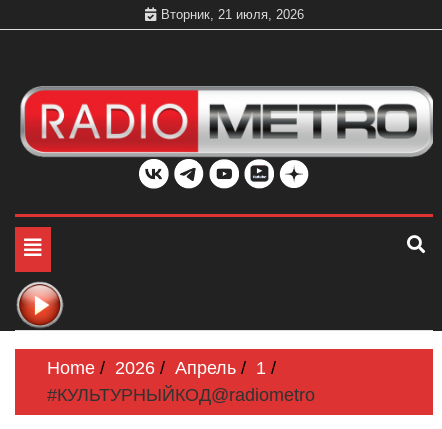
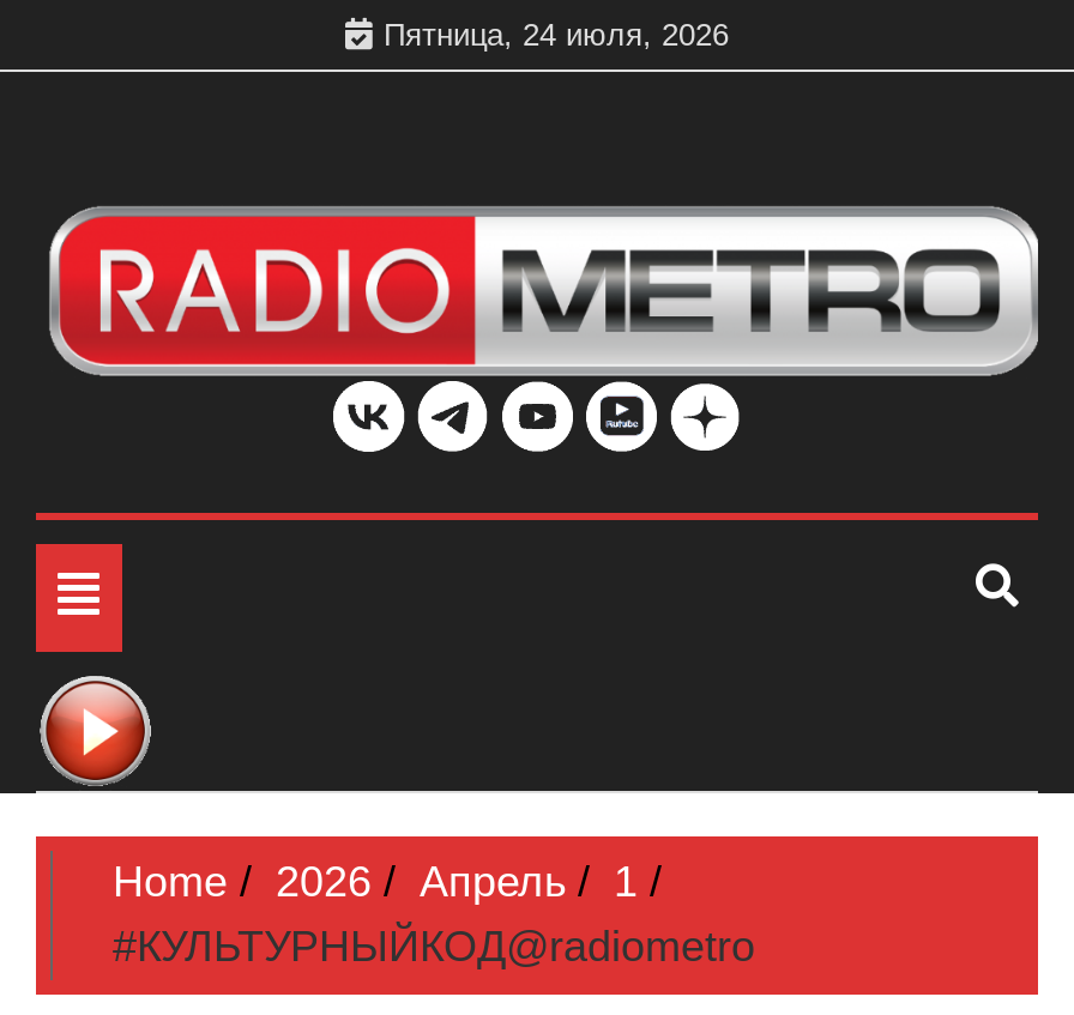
- Вторник, 21 июля, 2026
+ Пятница, 24 июля, 2026
